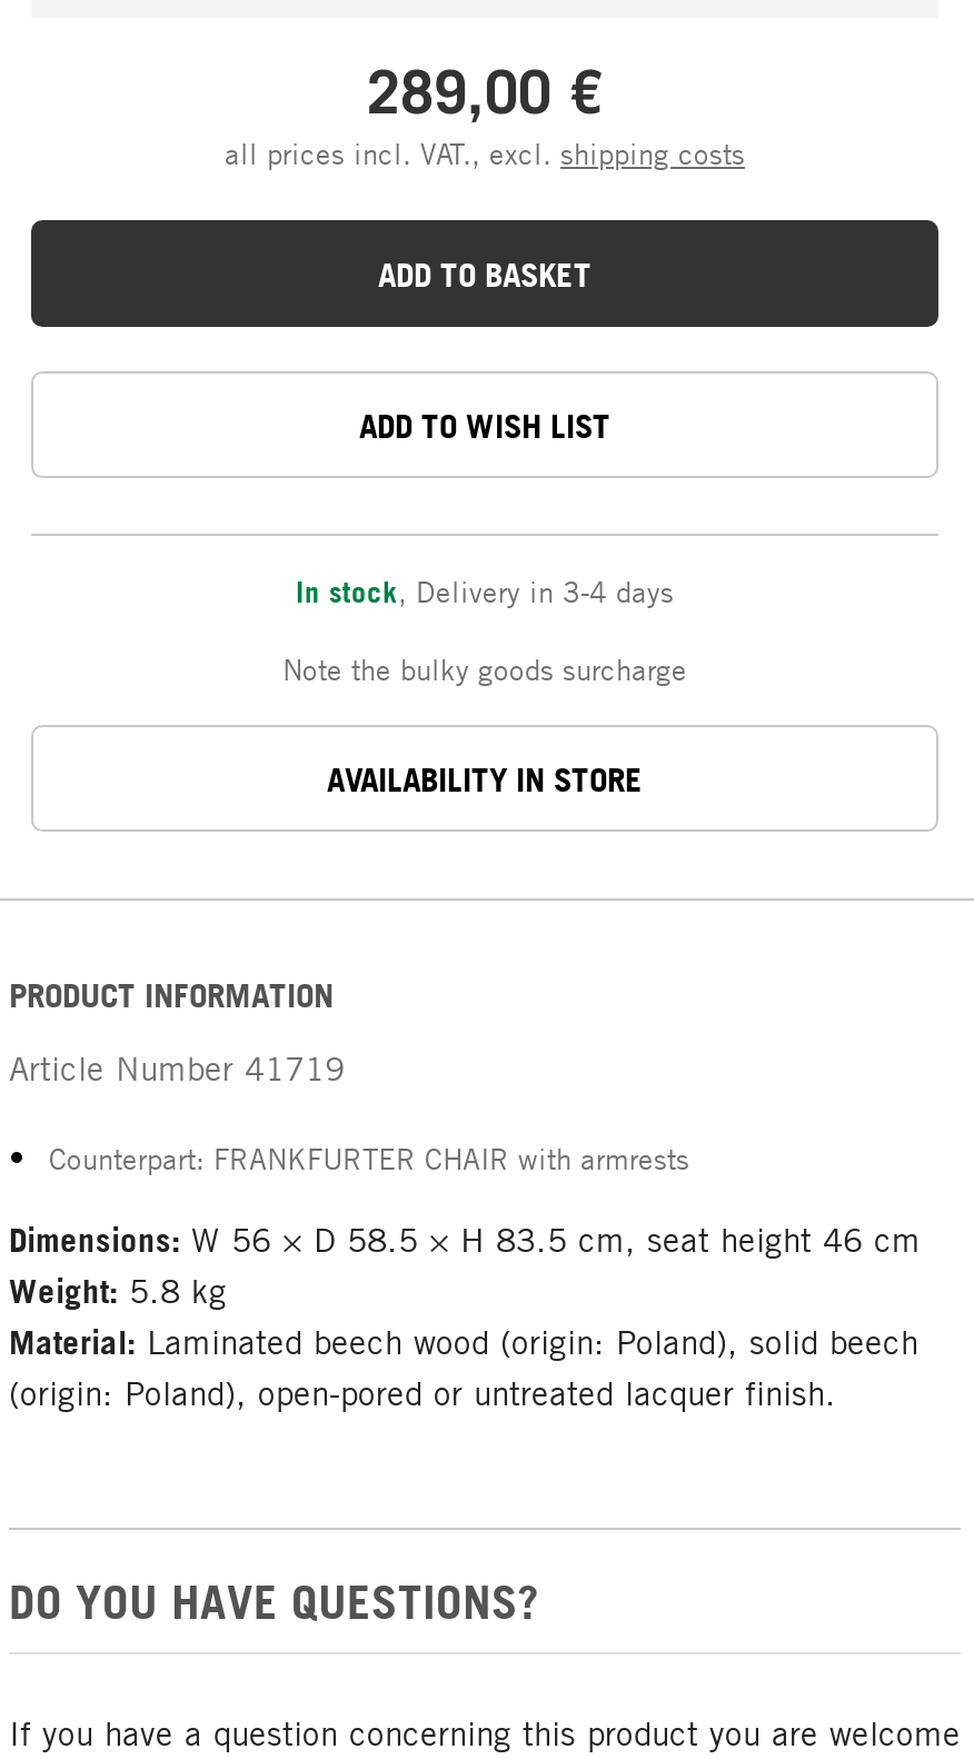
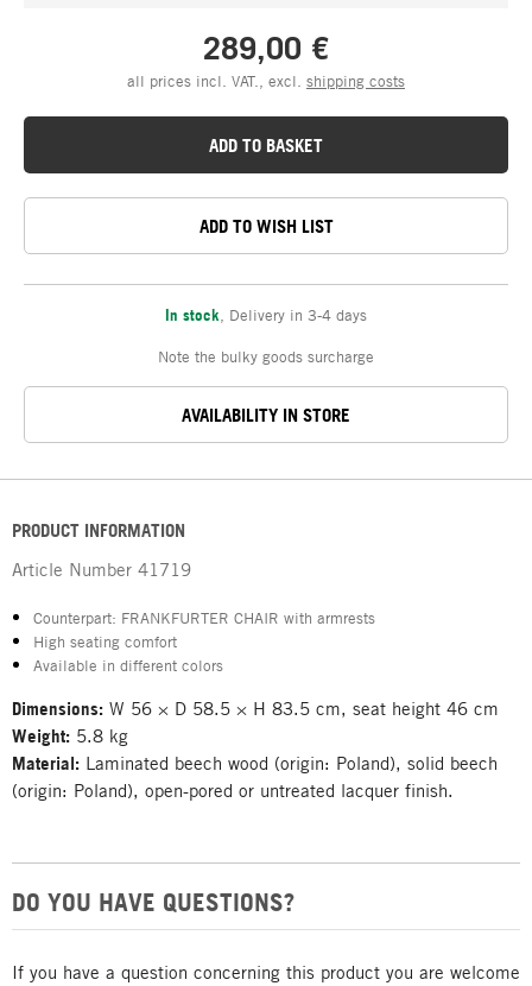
+ High seating comfort
+ Available in different colors
